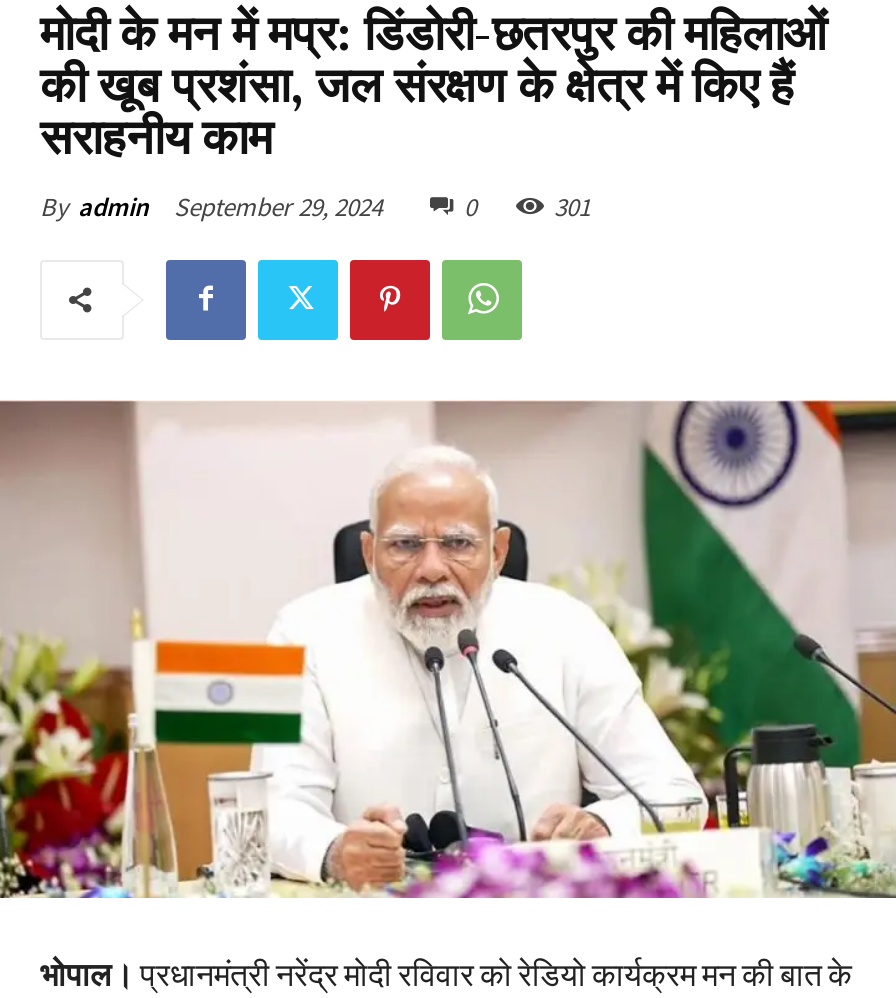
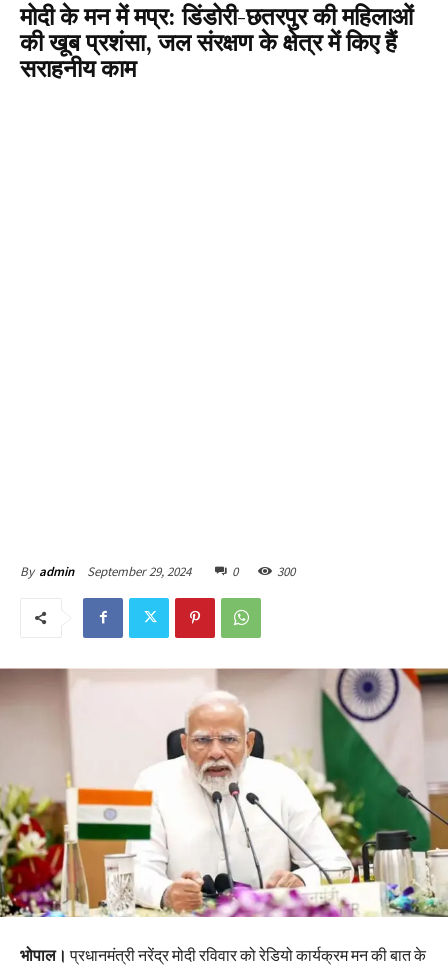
- 301
+ 300
